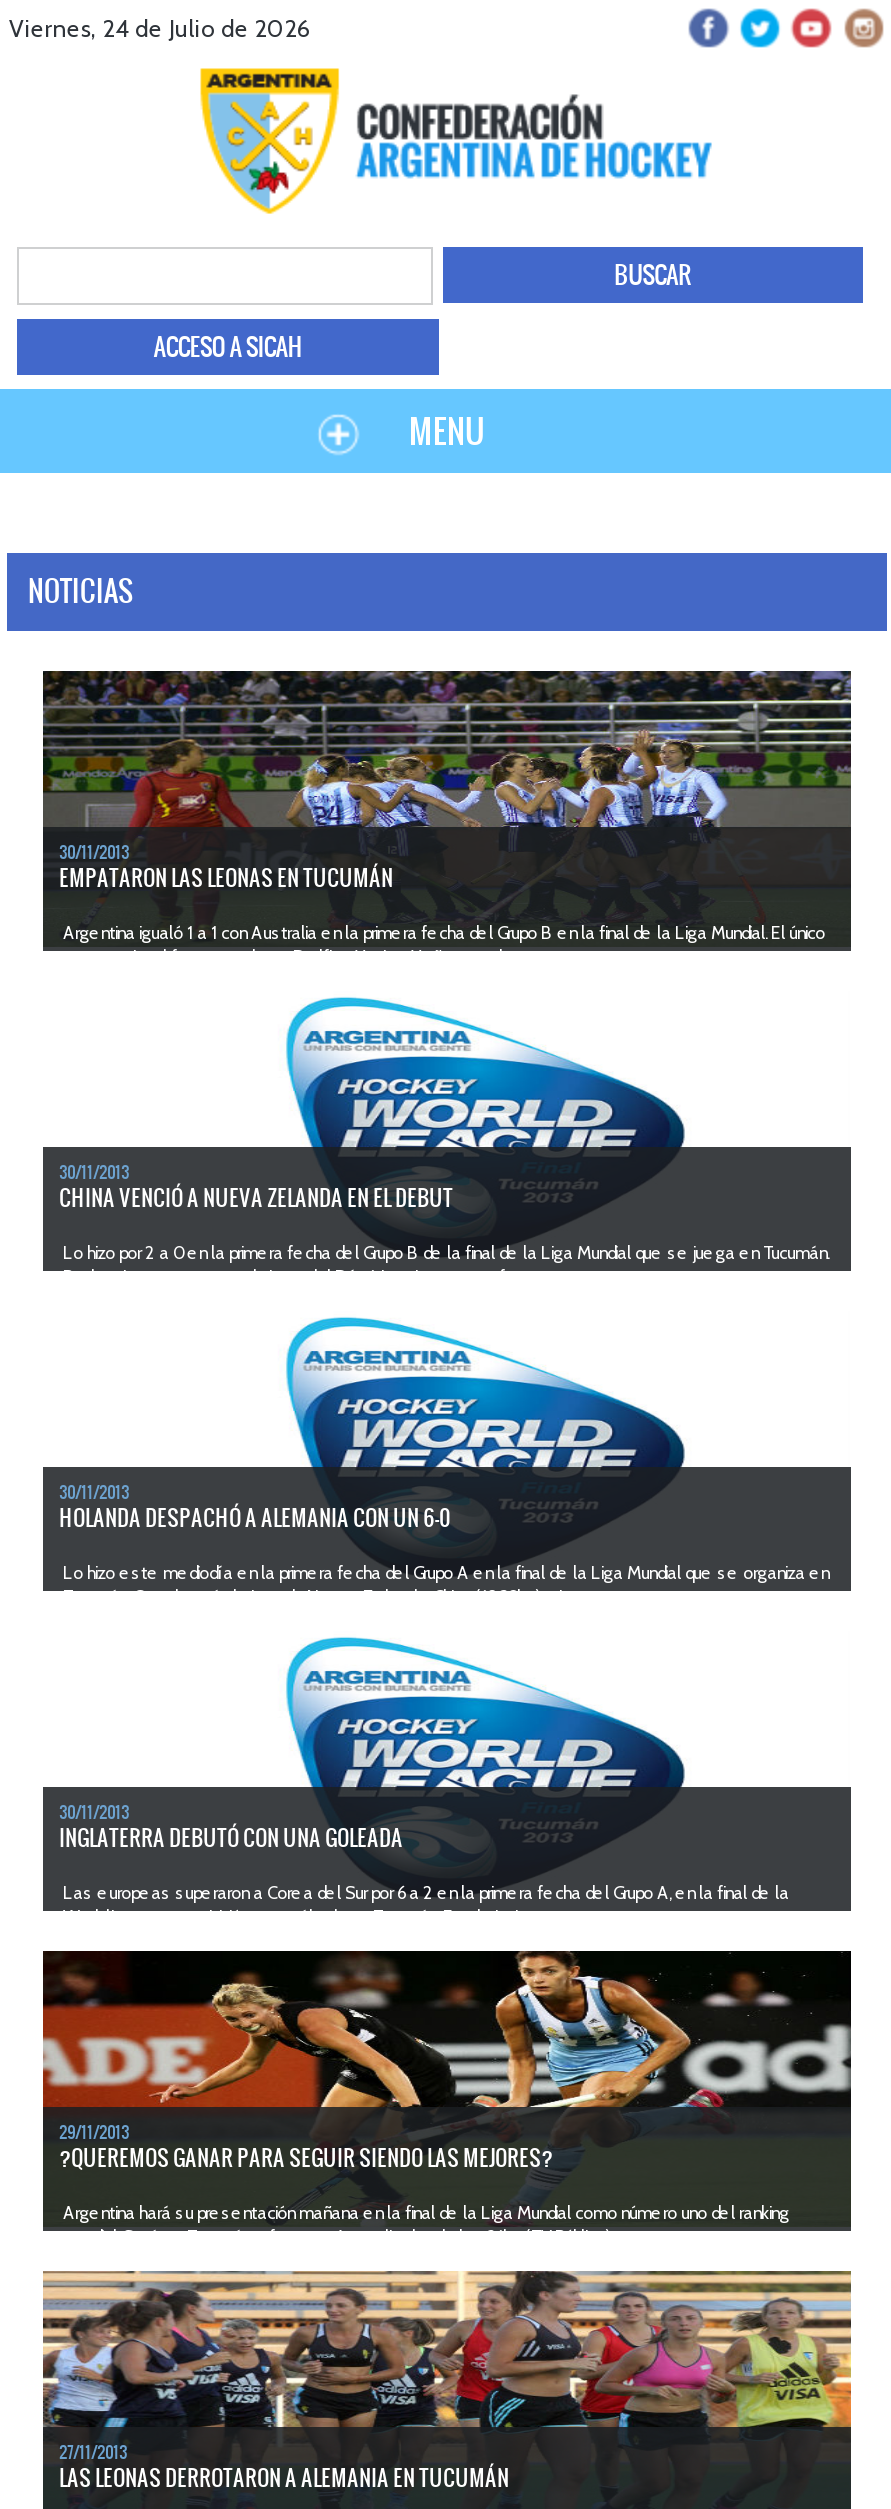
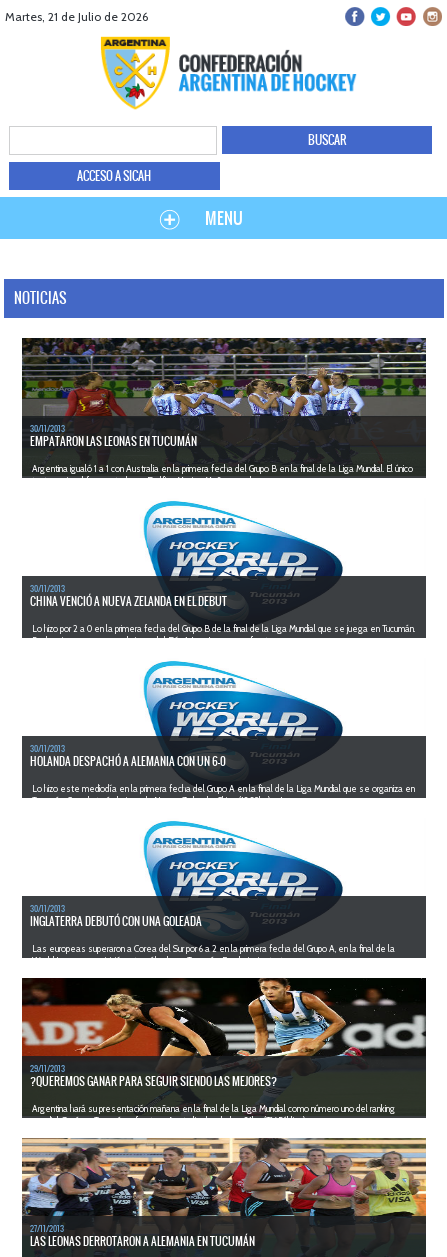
- Viernes, 24 de Julio de 2026
+ Martes, 21 de Julio de 2026
